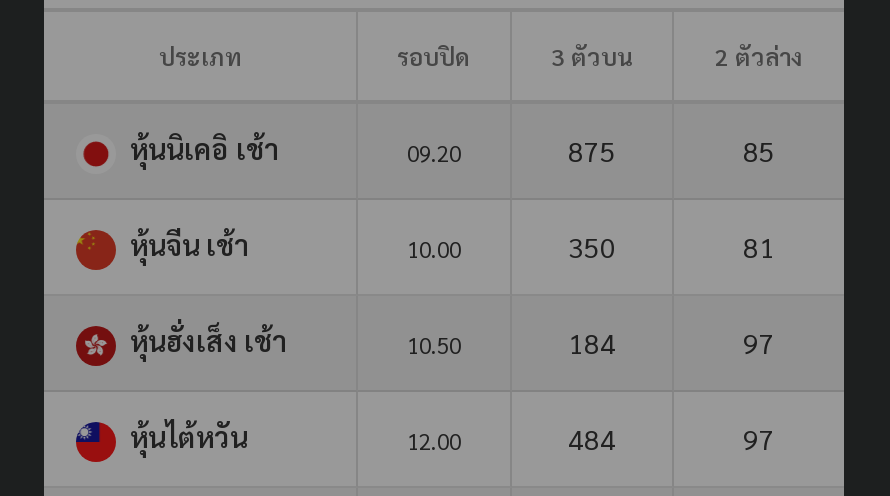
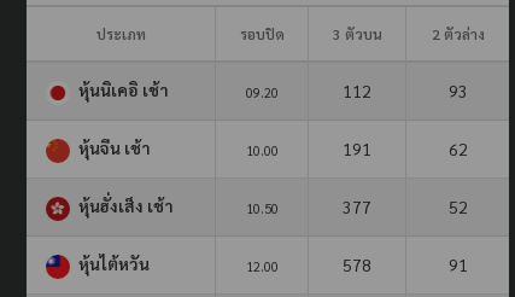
- 875
+ 112

- 85
+ 93

- 350
+ 191

- 81
+ 62

- 184
+ 377

- 97
+ 52

- 484
+ 578

- 97
+ 91
